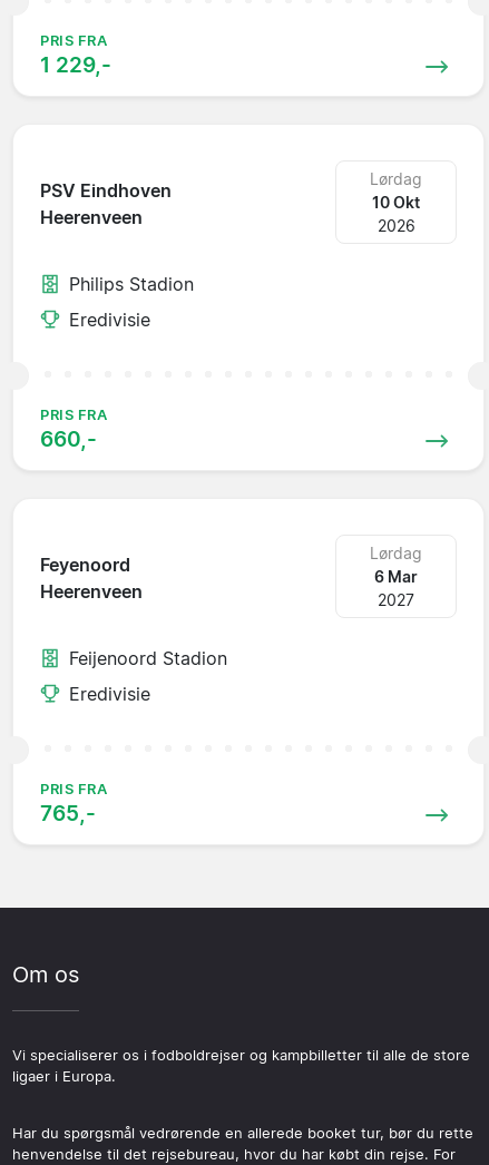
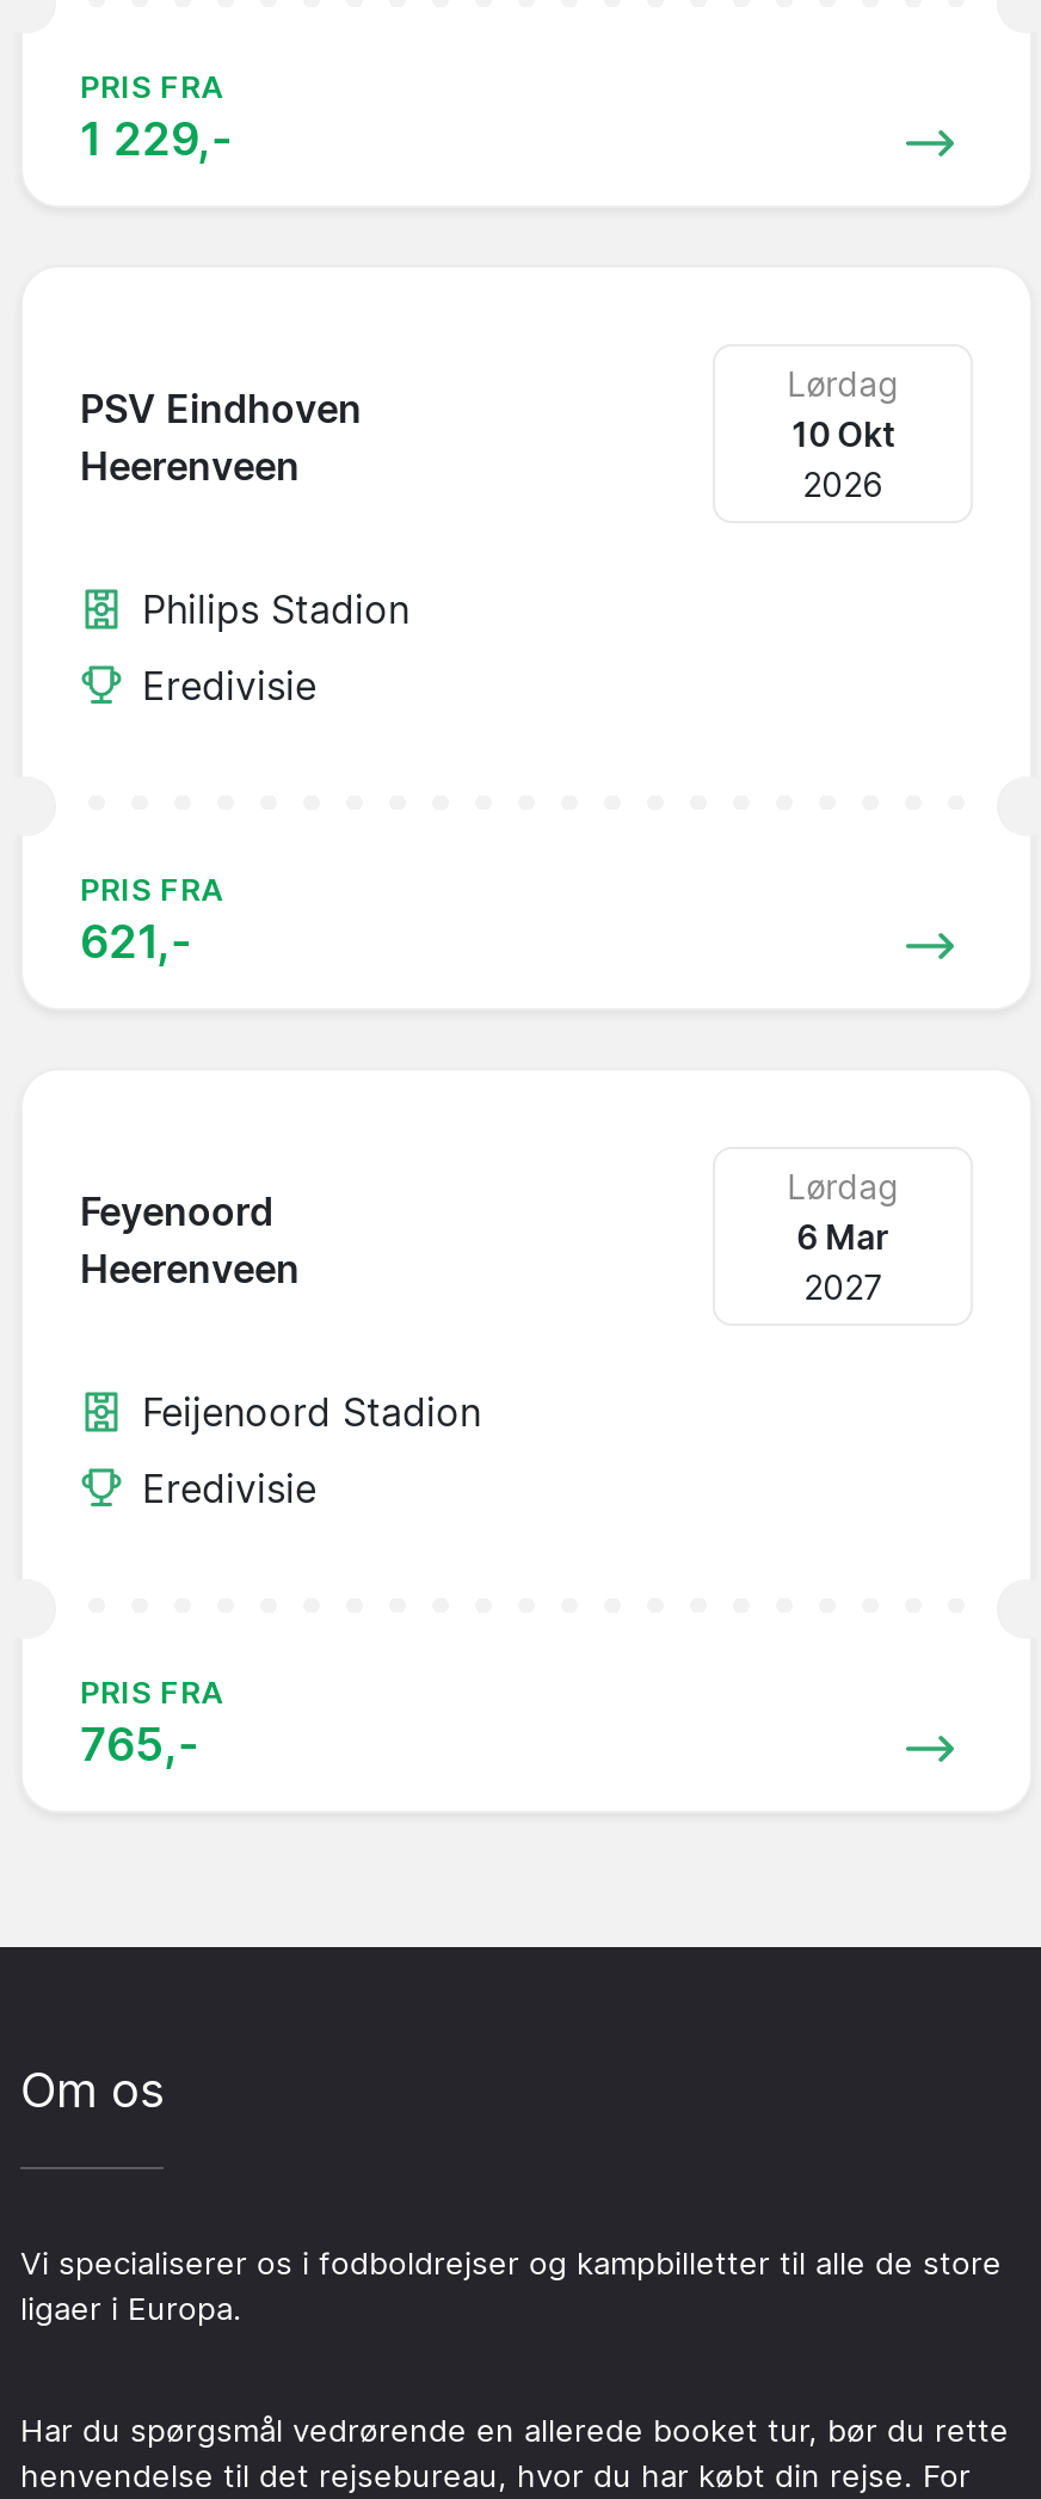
- 660,-
+ 621,-
